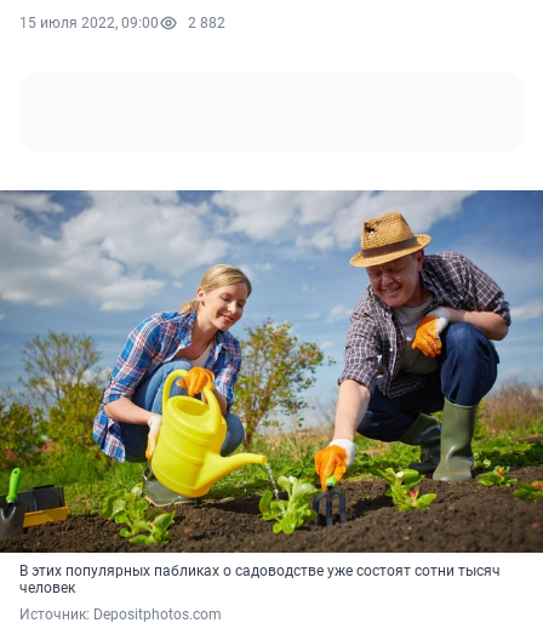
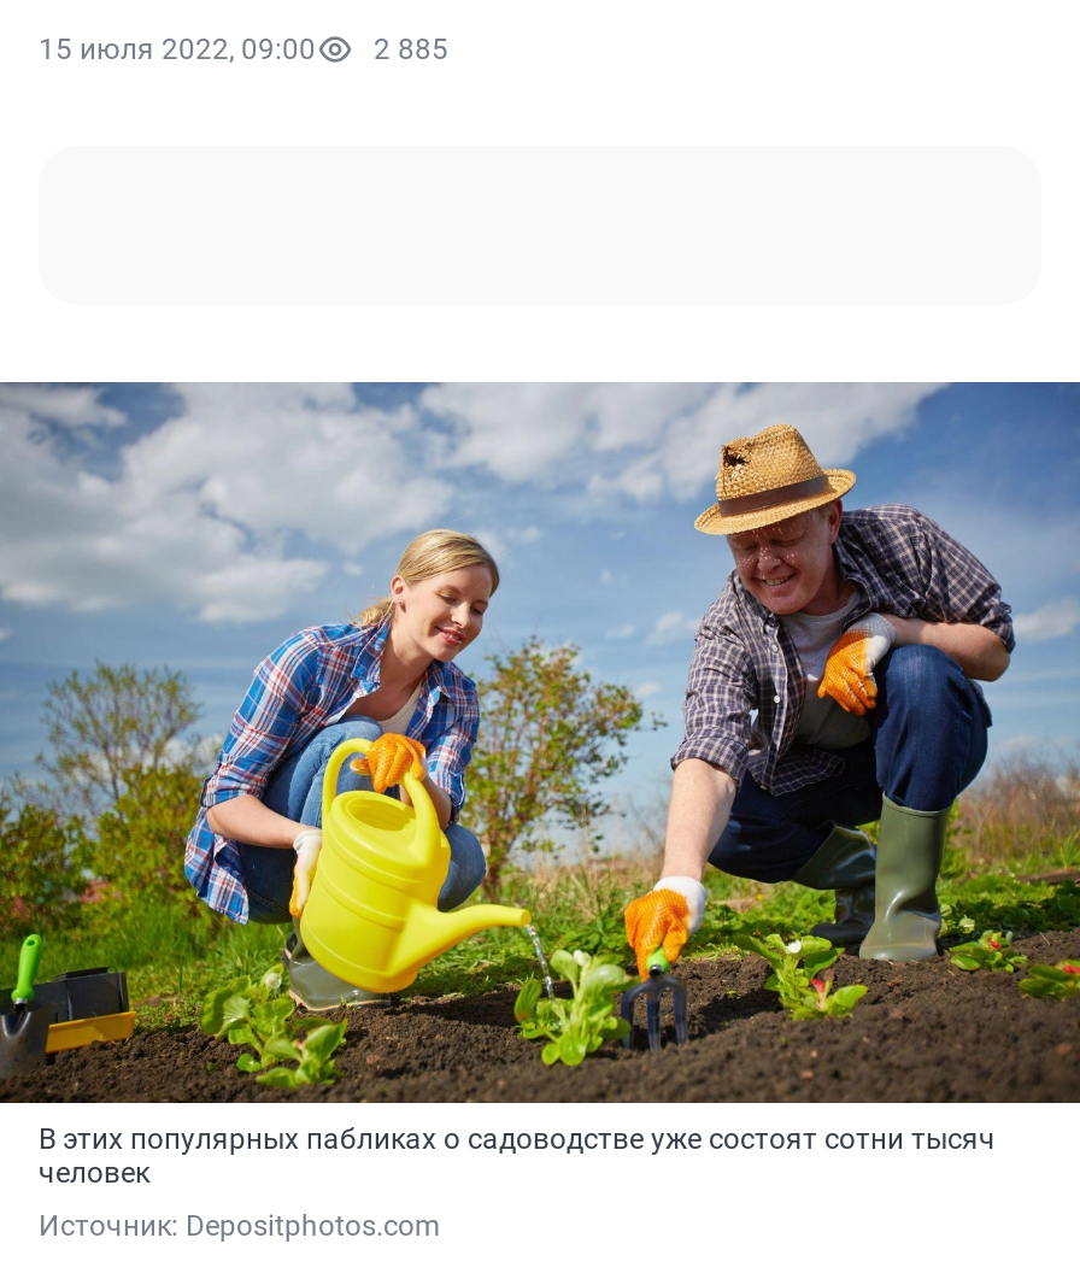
- 15 июля 2022, 09:00 2 882
+ 15 июля 2022, 09:00 2 885
